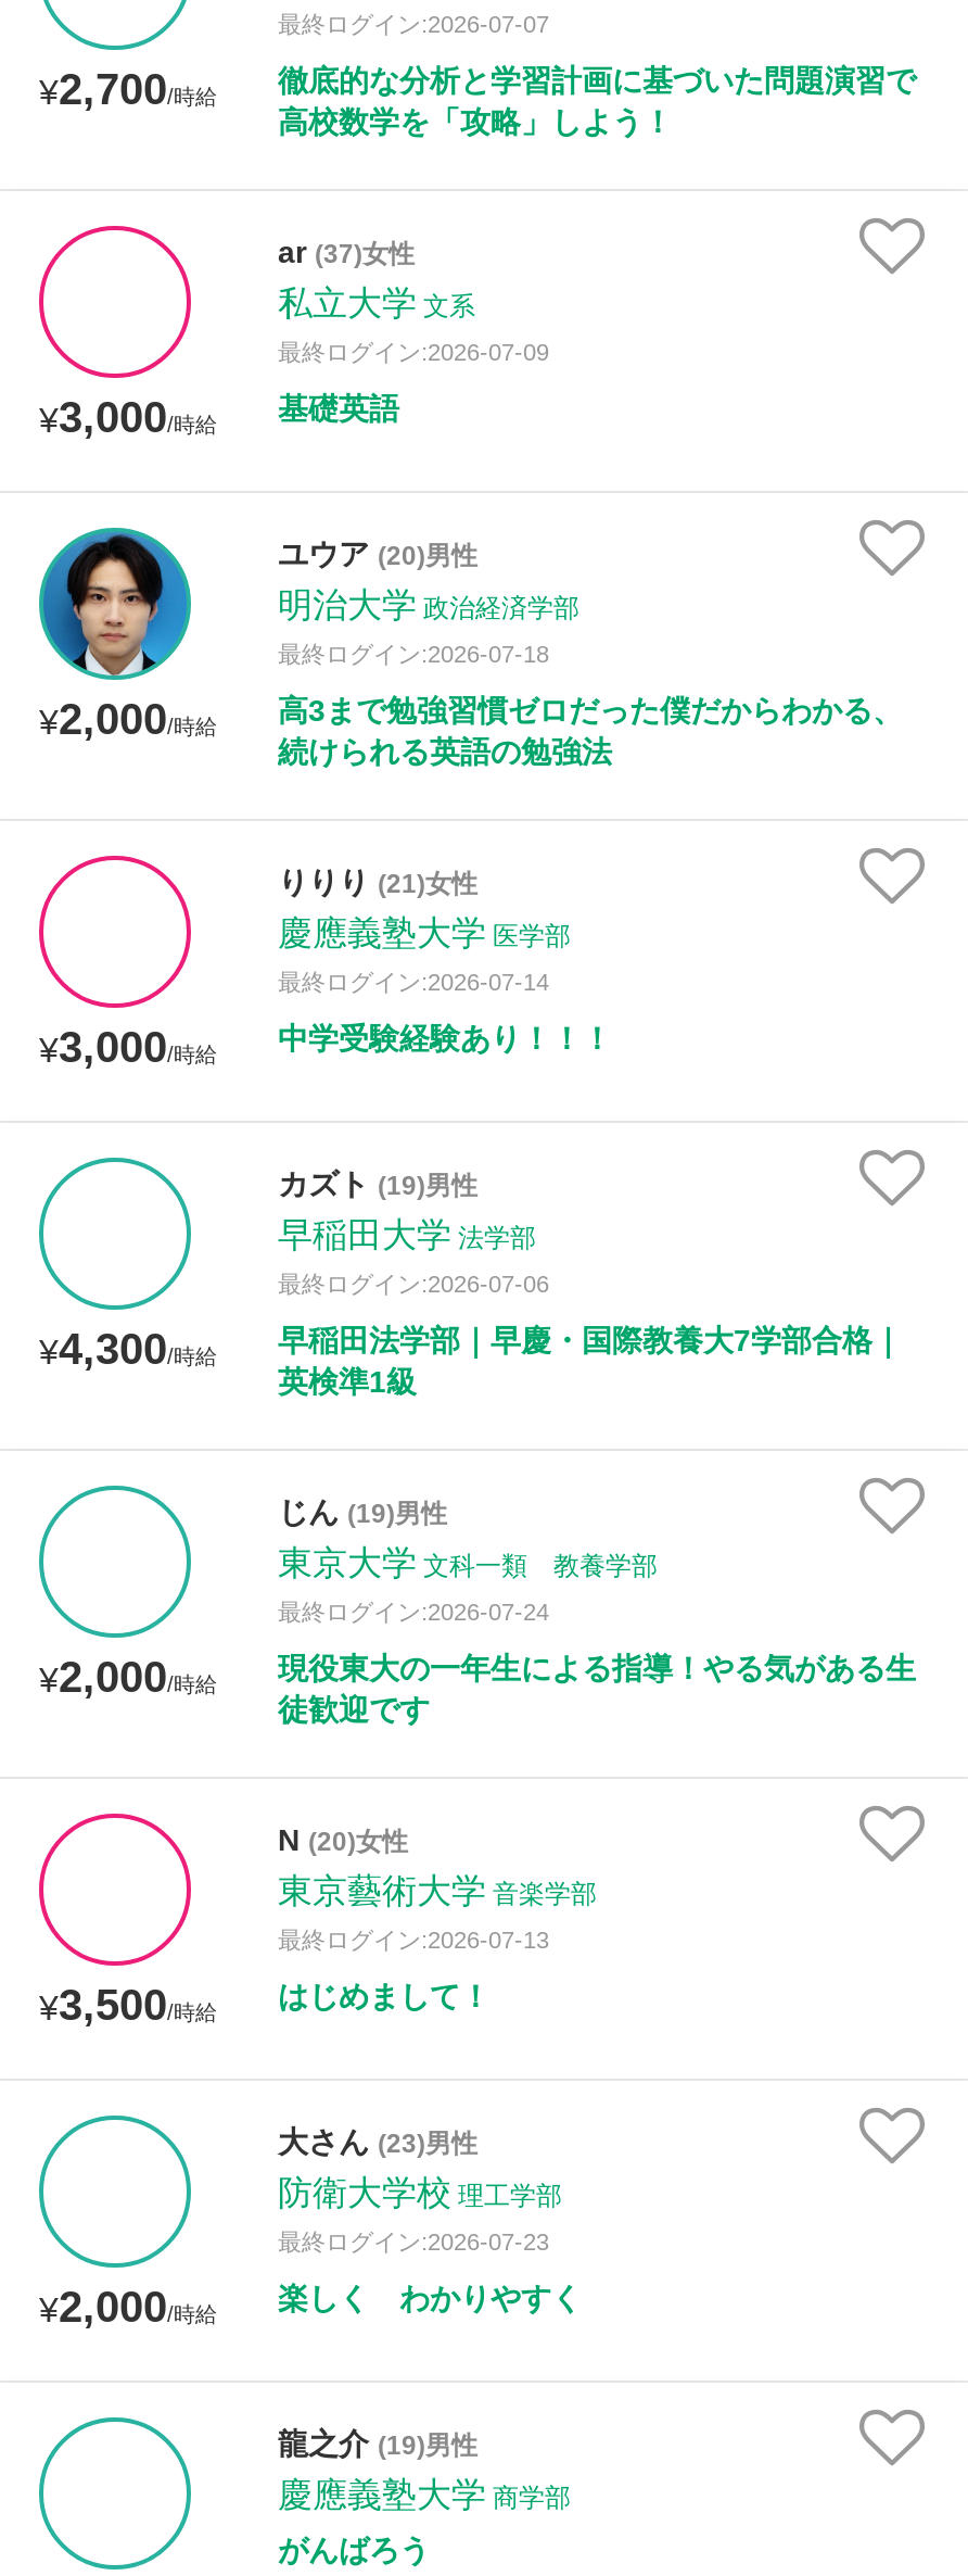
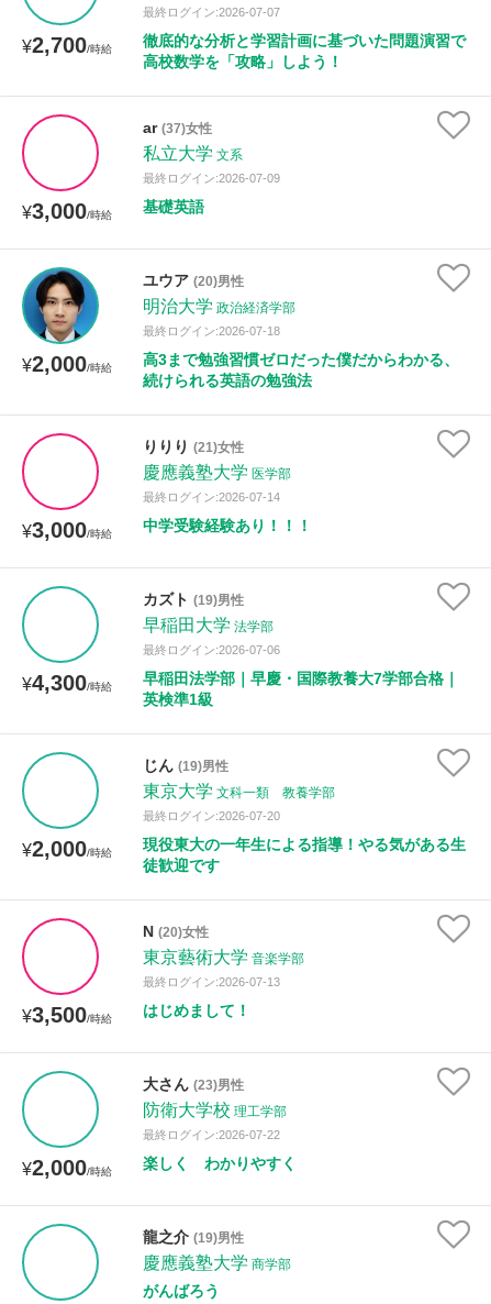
- 最終ログイン:2026-07-24
+ 最終ログイン:2026-07-20

- 最終ログイン:2026-07-23
+ 最終ログイン:2026-07-22
